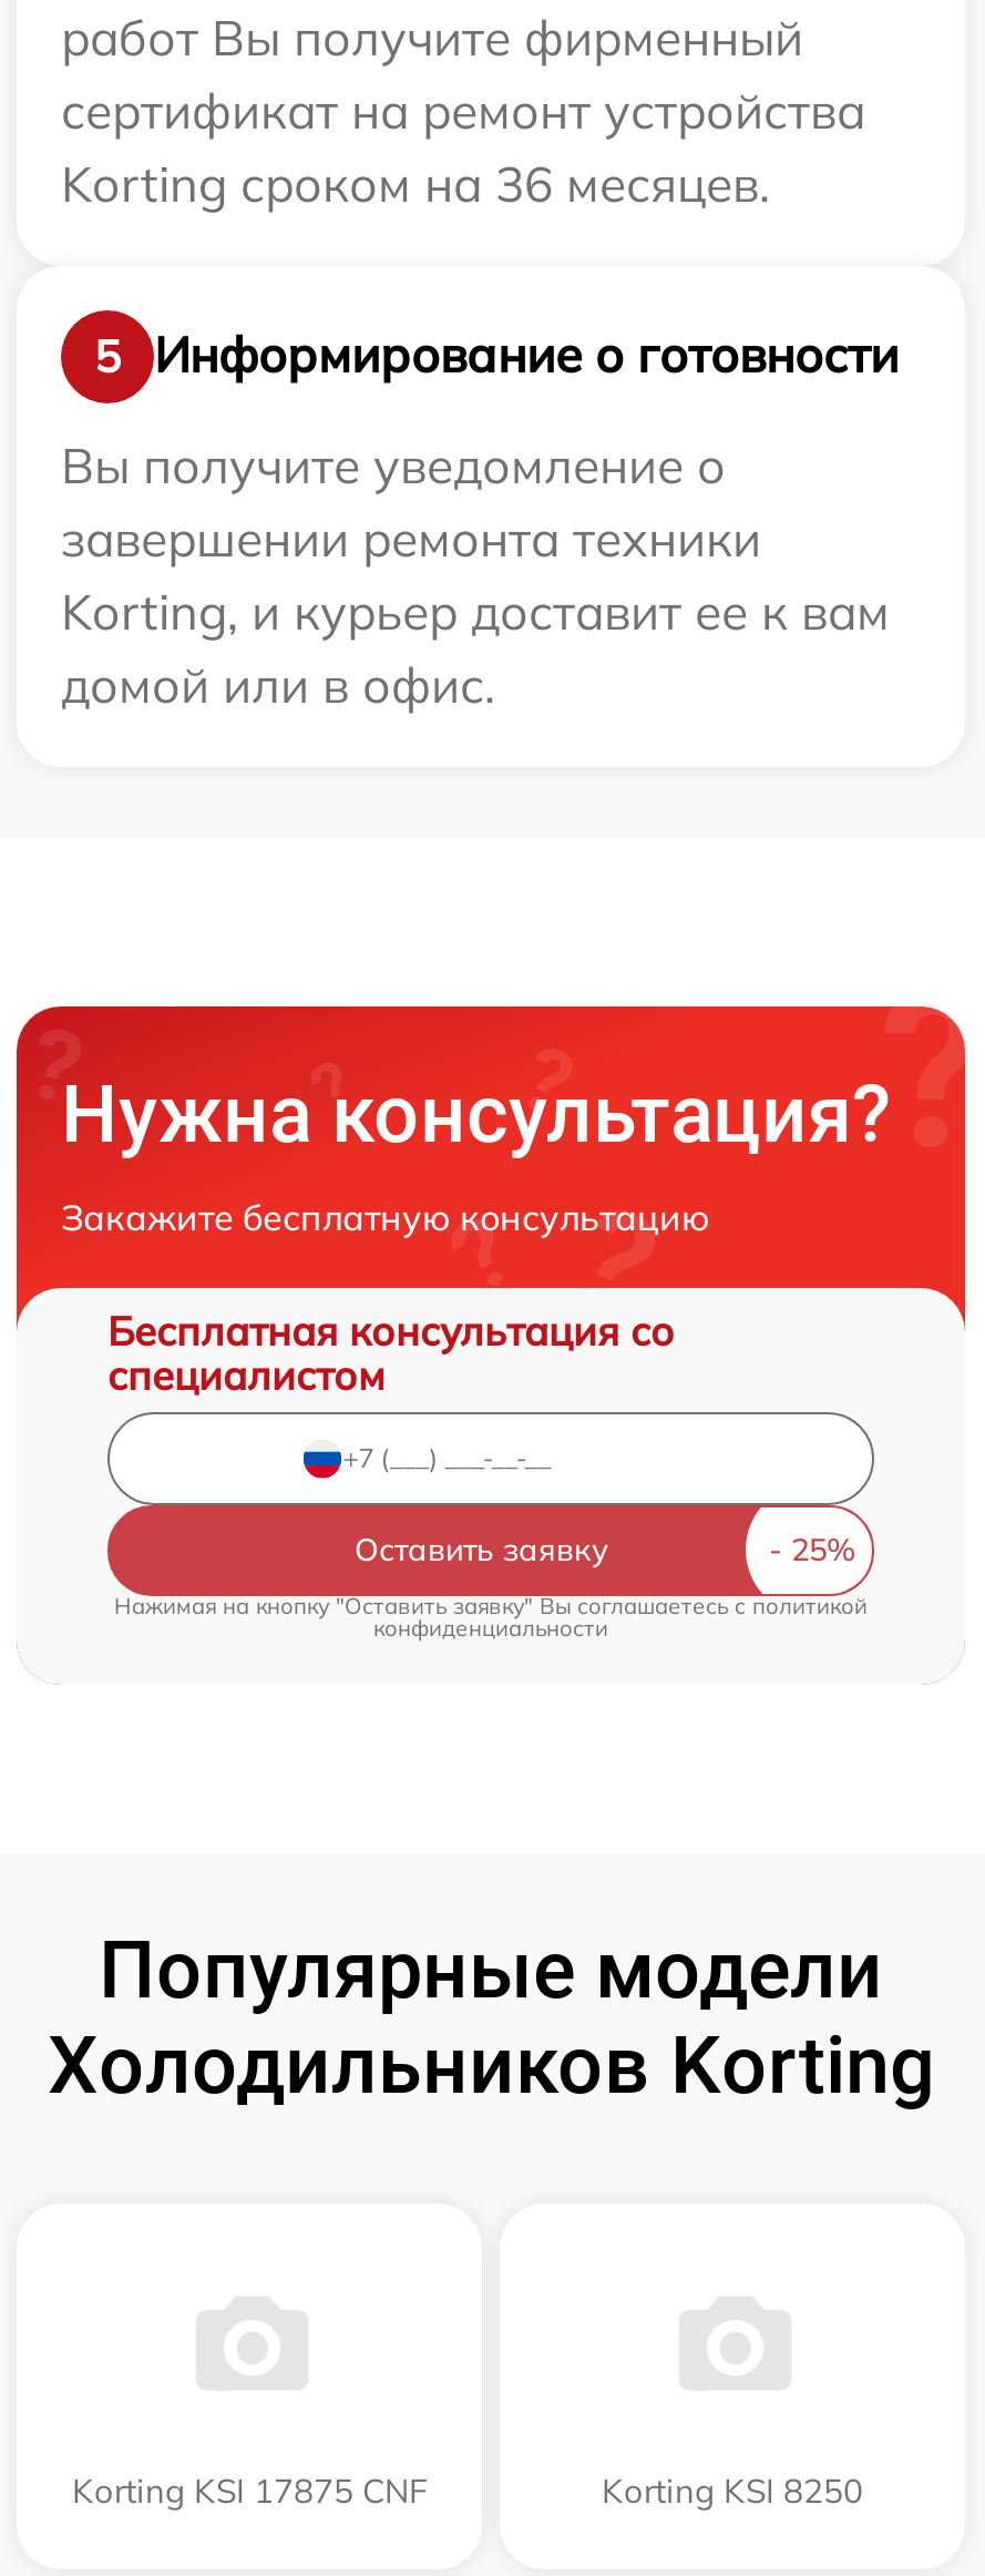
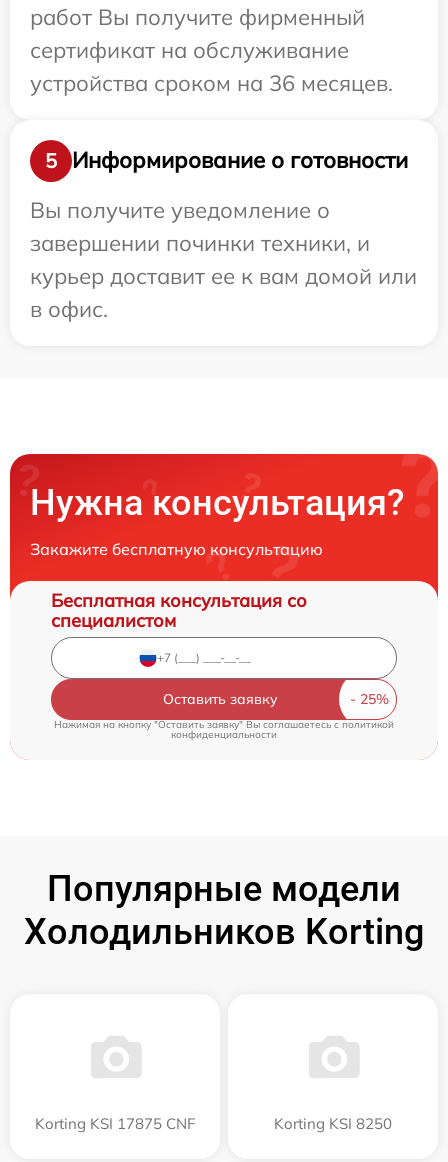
- сертификат на ремонт устройства
- Korting сроком на 36 месяцев.
+ сертификат на обслуживание
+ устройства сроком на 36 месяцев.

- завершении ремонта техники
- Korting, и курьер доставит ее к вам
- домой или в офис.
+ завершении починки техники, и
+ курьер доставит ее к вам домой или
+ в офис.
